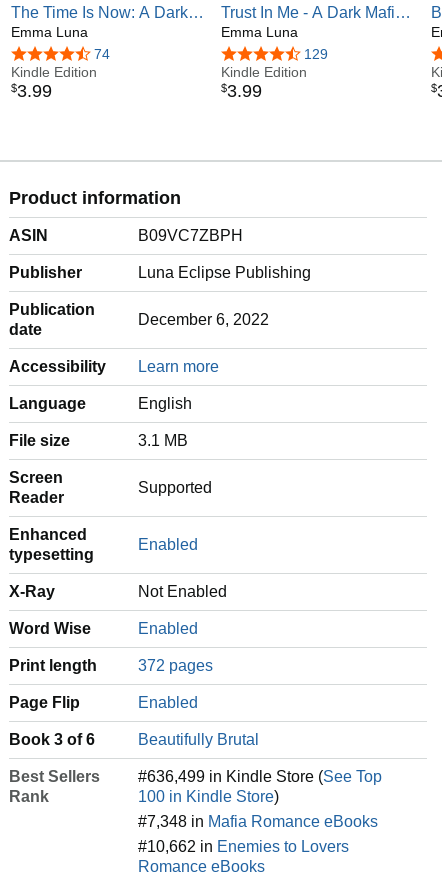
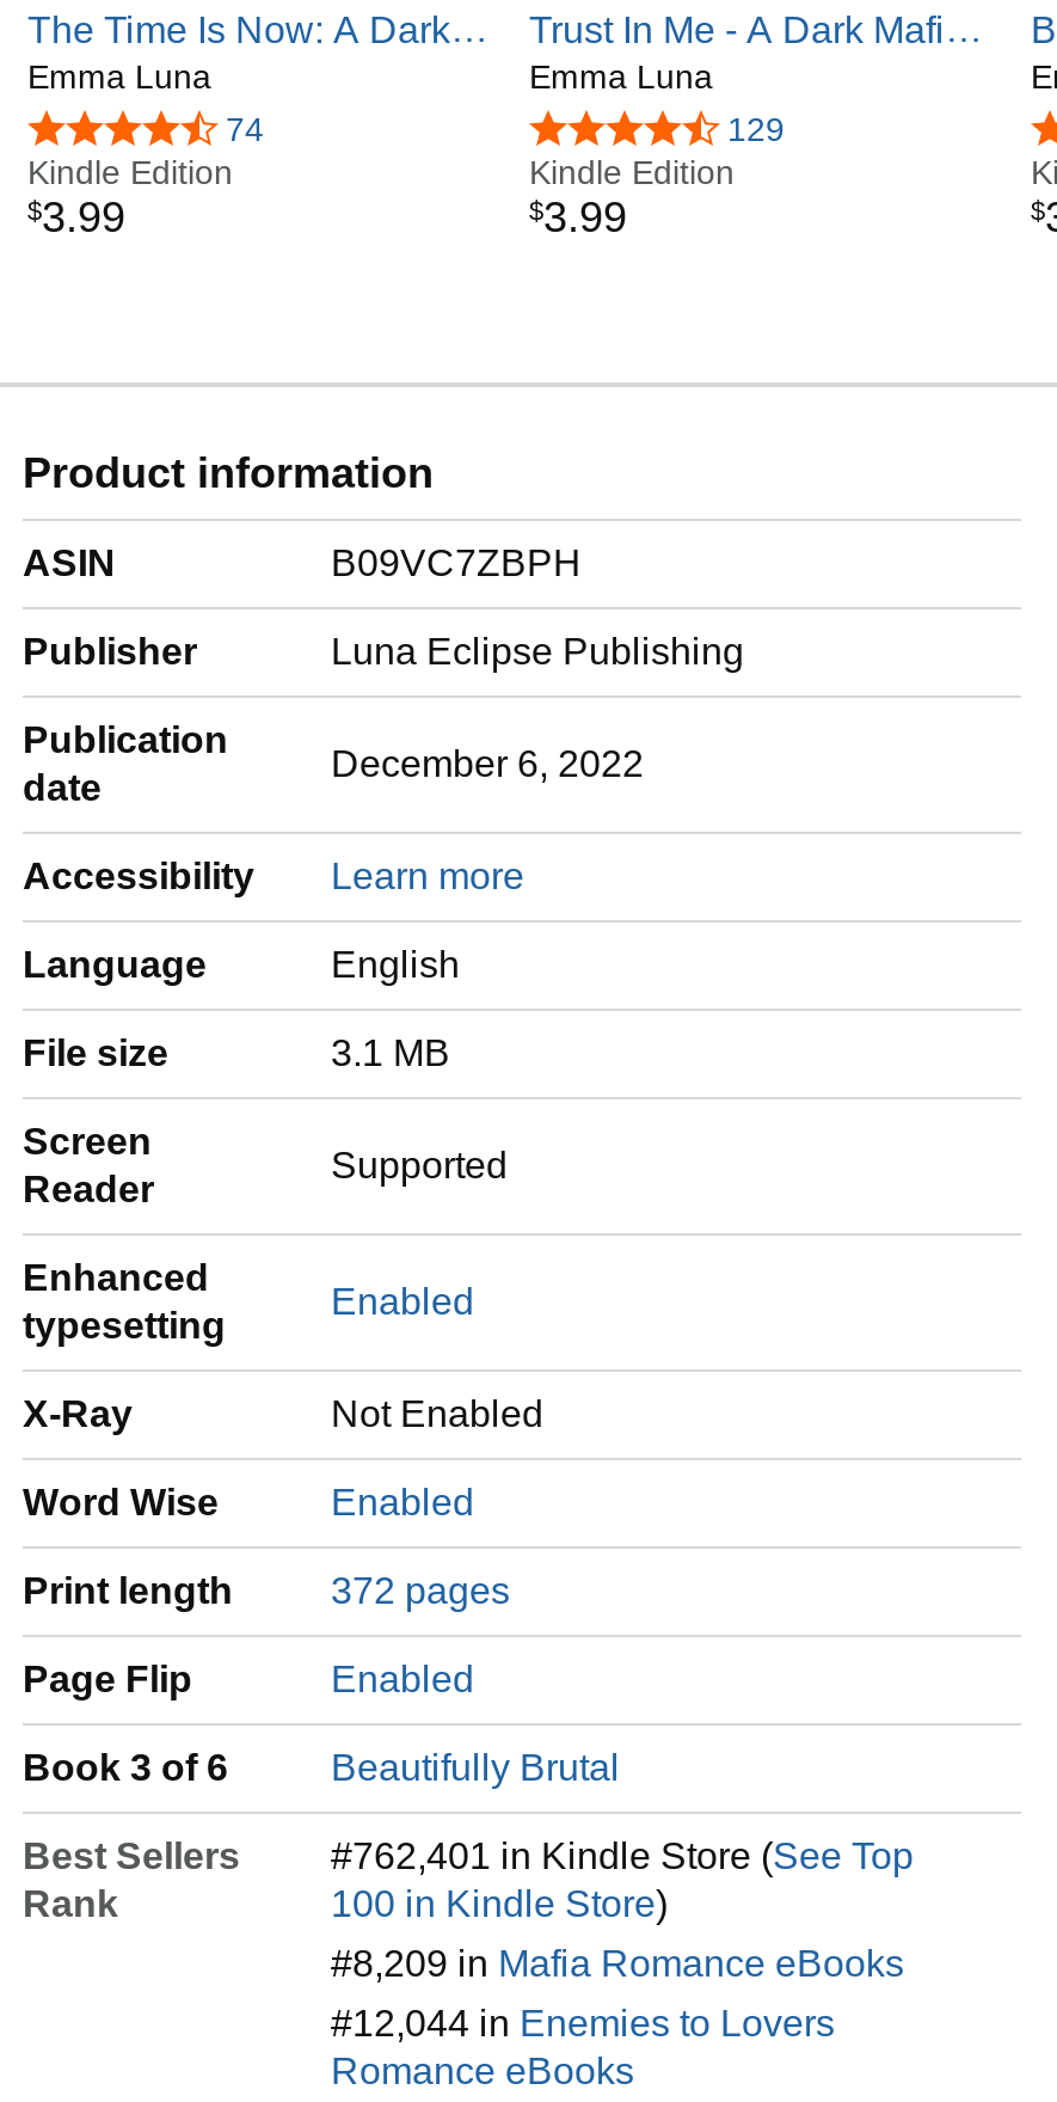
- #636,499 in Kindle Store (See Top
+ #762,401 in Kindle Store (See Top

- #7,348 in Mafia Romance eBooks
+ #8,209 in Mafia Romance eBooks

- #10,662 in Enemies to Lovers
+ #12,044 in Enemies to Lovers
